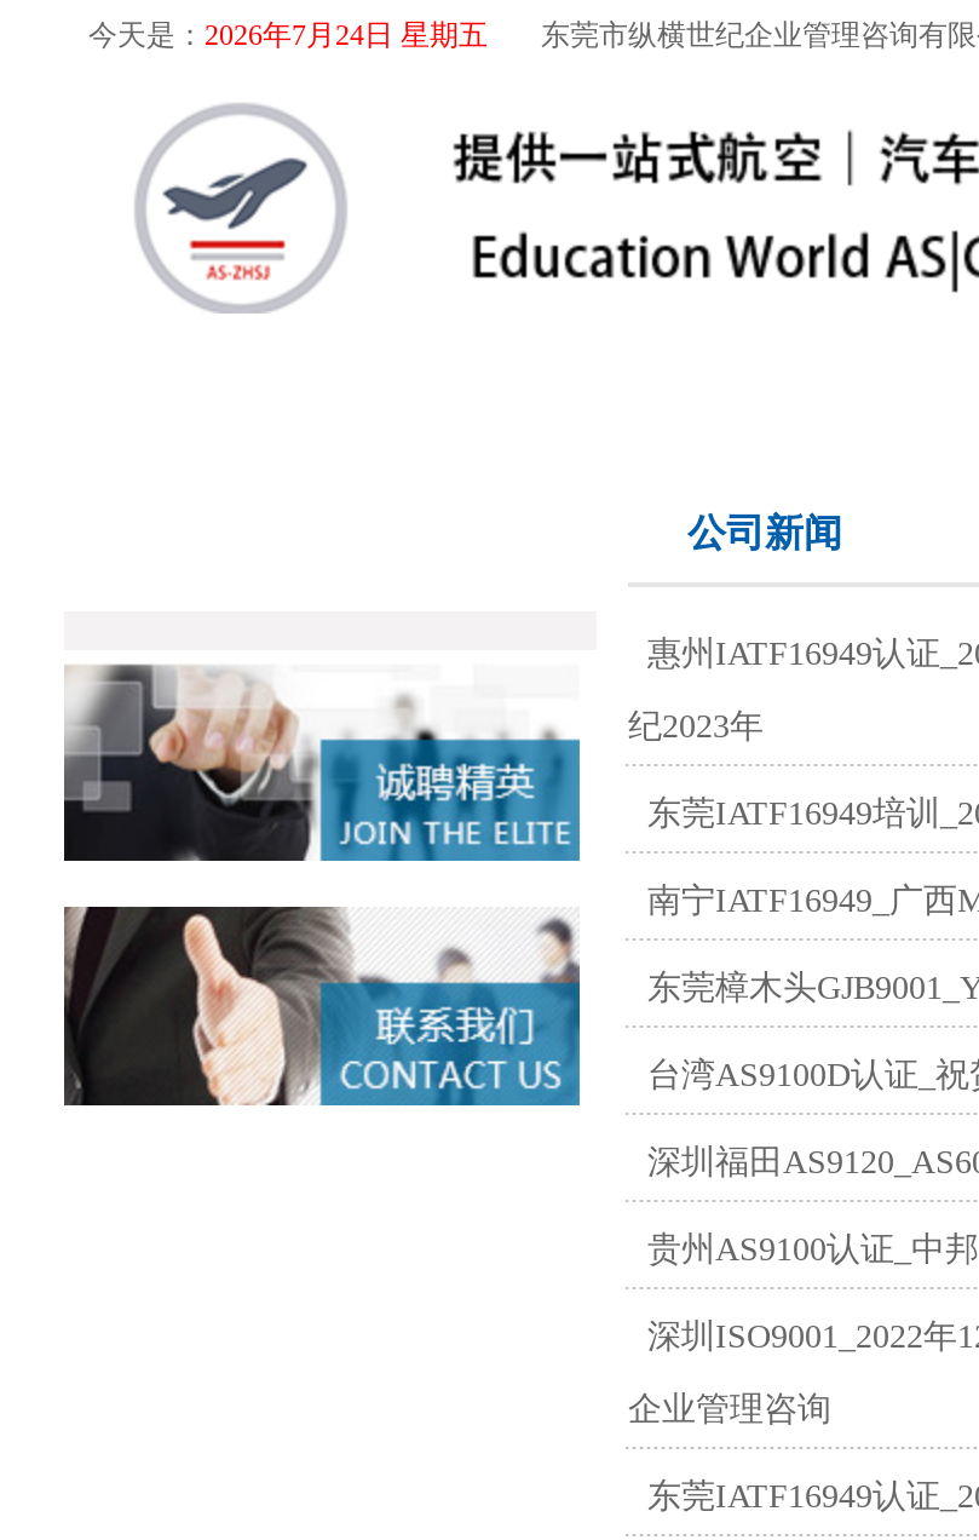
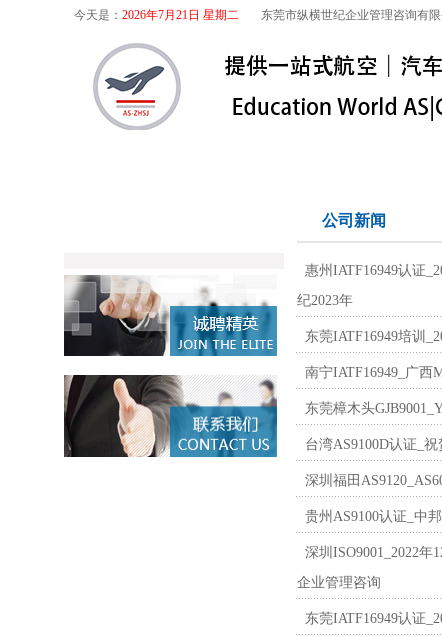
- 今天是：2026年7月24日 星期五
+ 今天是：2026年7月21日 星期二
